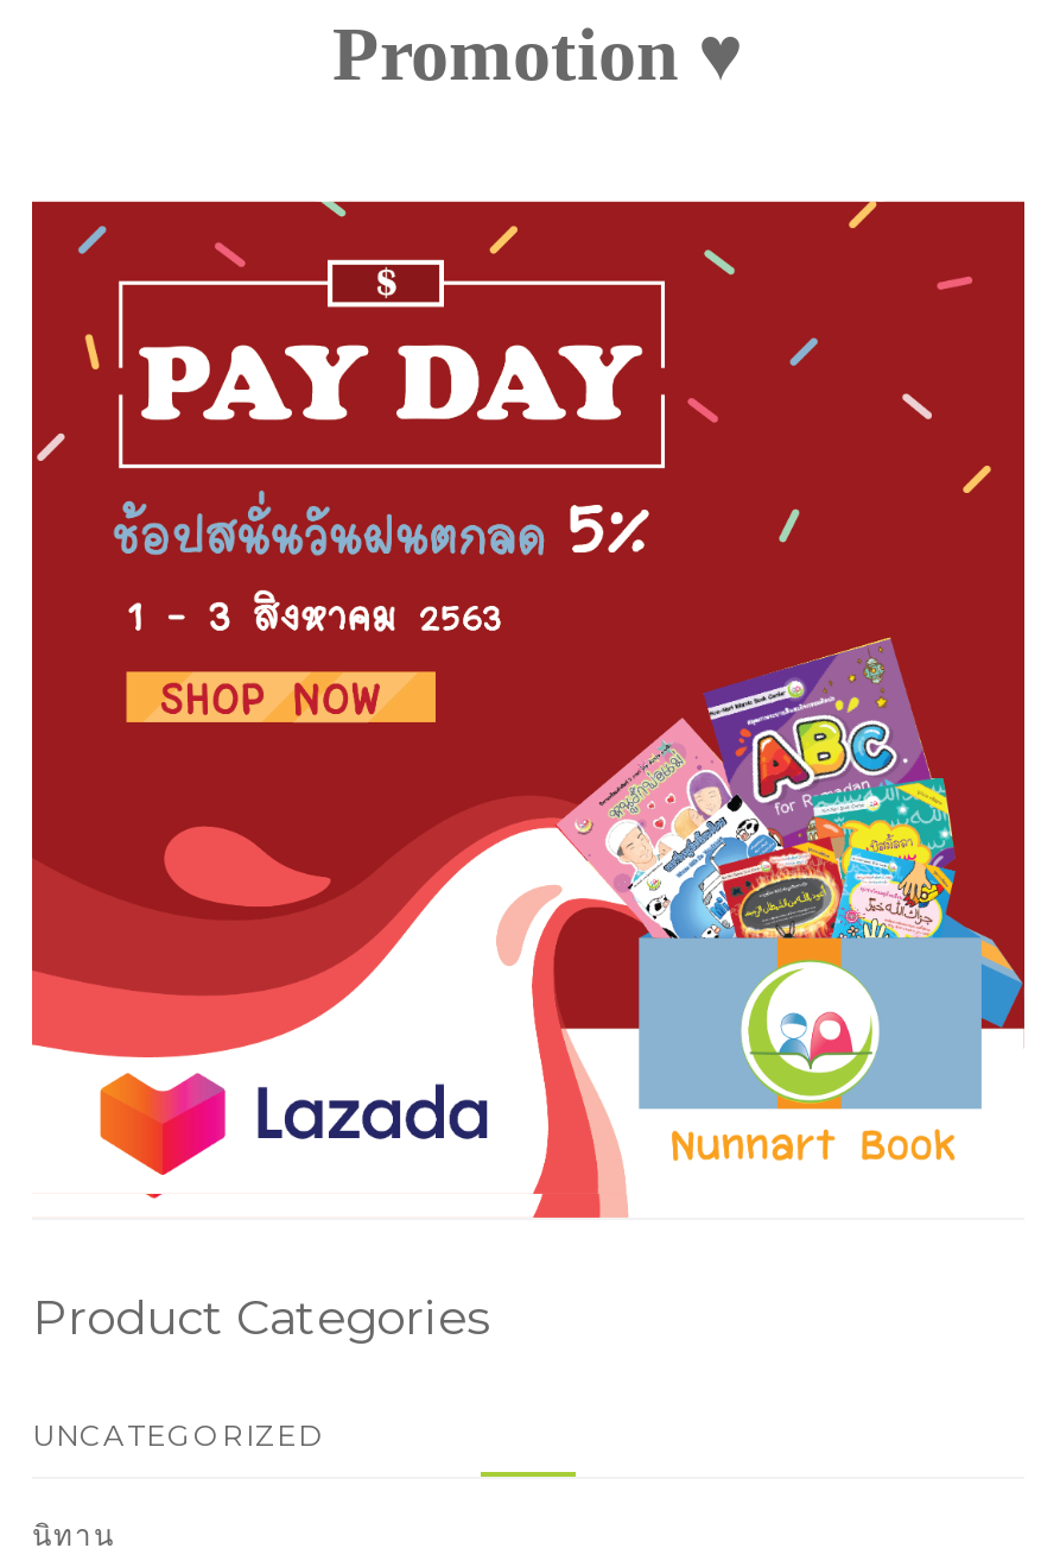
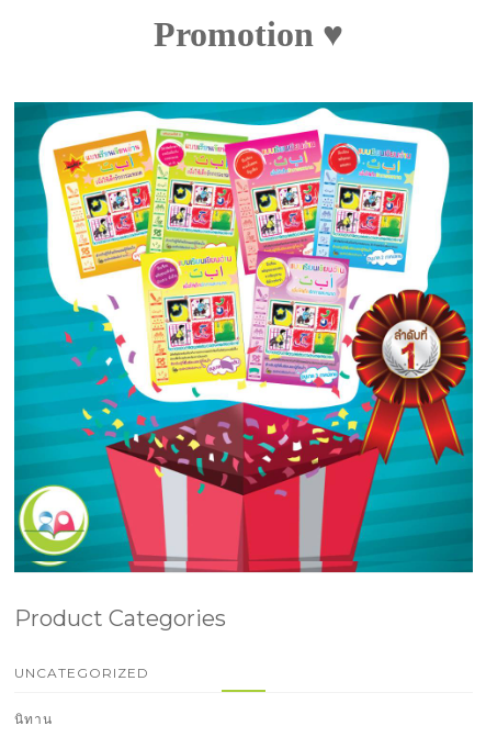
- [image]
+ [image]
